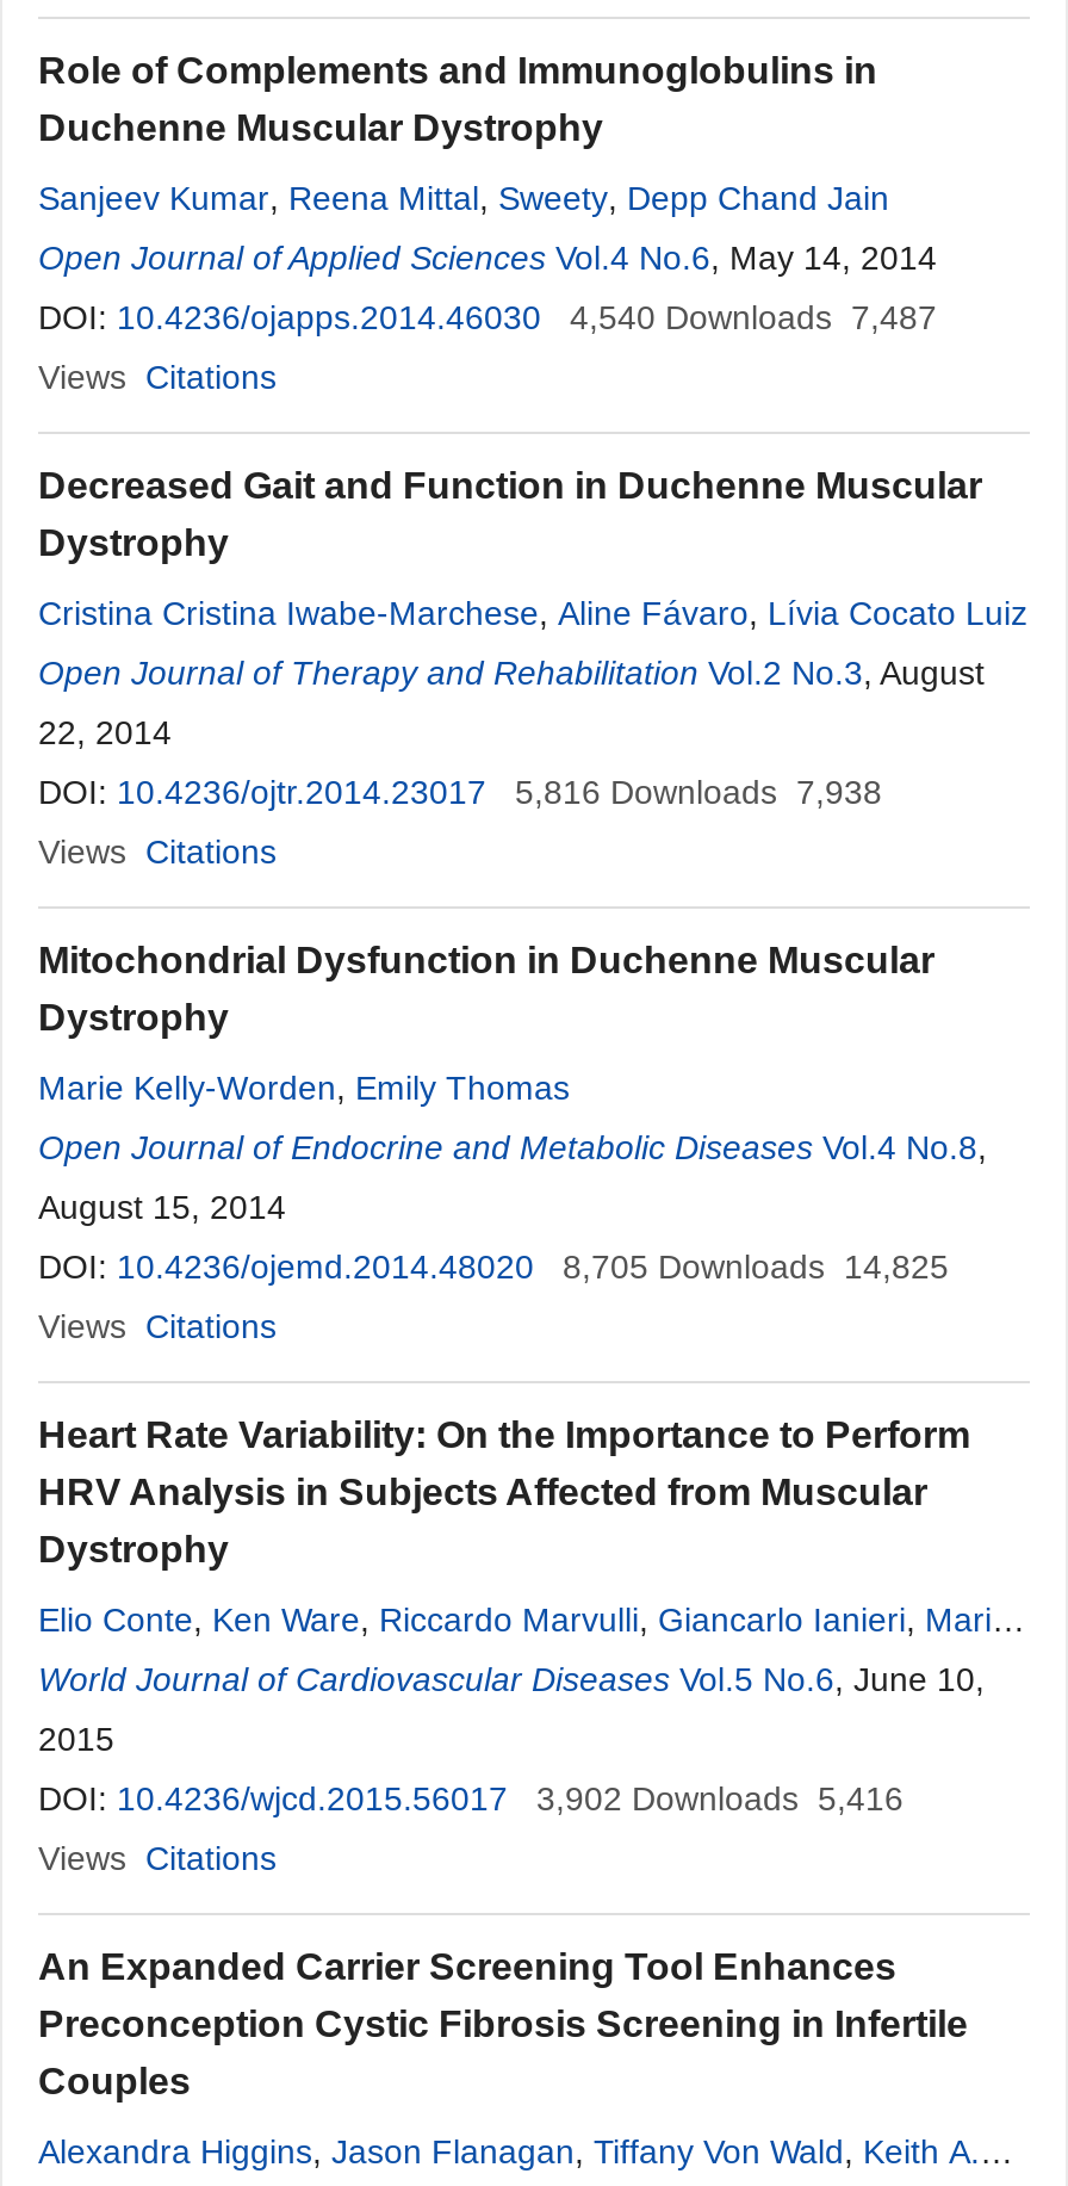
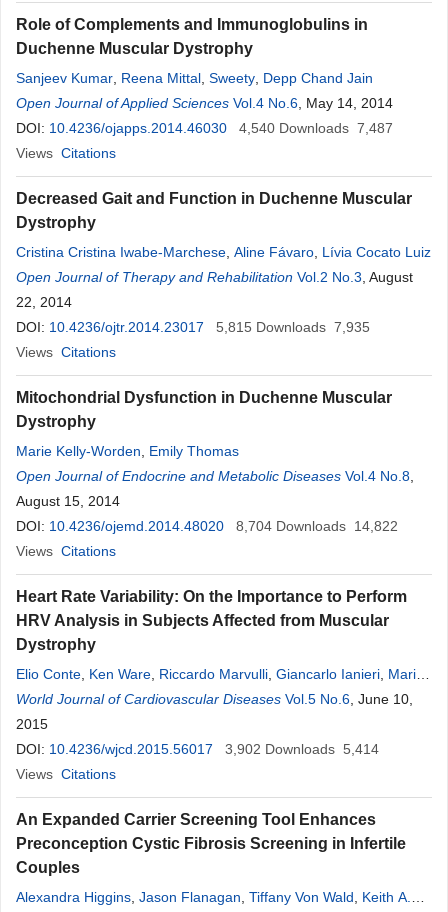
- DOI: 10.4236/ojtr.2014.23017 5,816 Downloads 7,938
+ DOI: 10.4236/ojtr.2014.23017 5,815 Downloads 7,935

- DOI: 10.4236/ojemd.2014.48020 8,705 Downloads 14,825
+ DOI: 10.4236/ojemd.2014.48020 8,704 Downloads 14,822

- DOI: 10.4236/wjcd.2015.56017 3,902 Downloads 5,416
+ DOI: 10.4236/wjcd.2015.56017 3,902 Downloads 5,414
